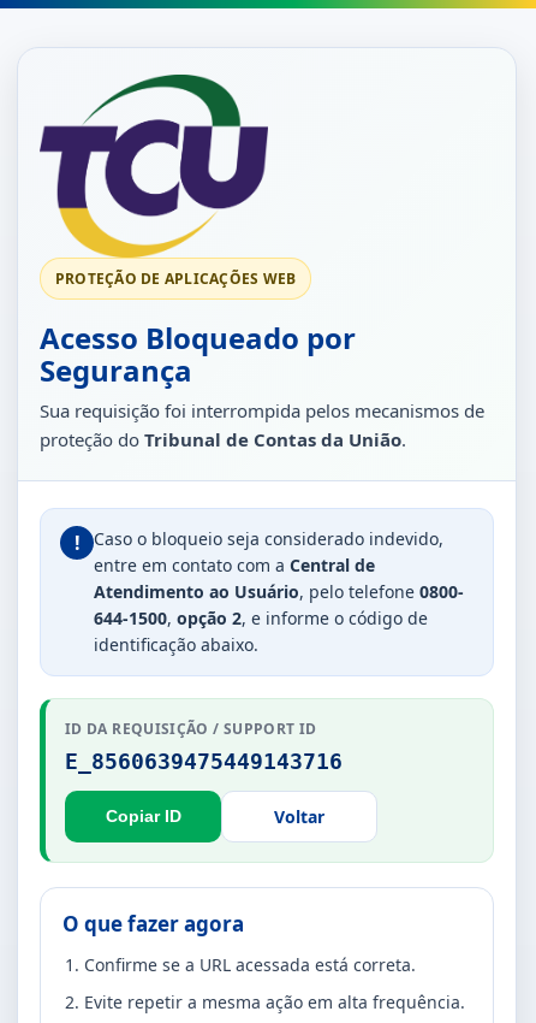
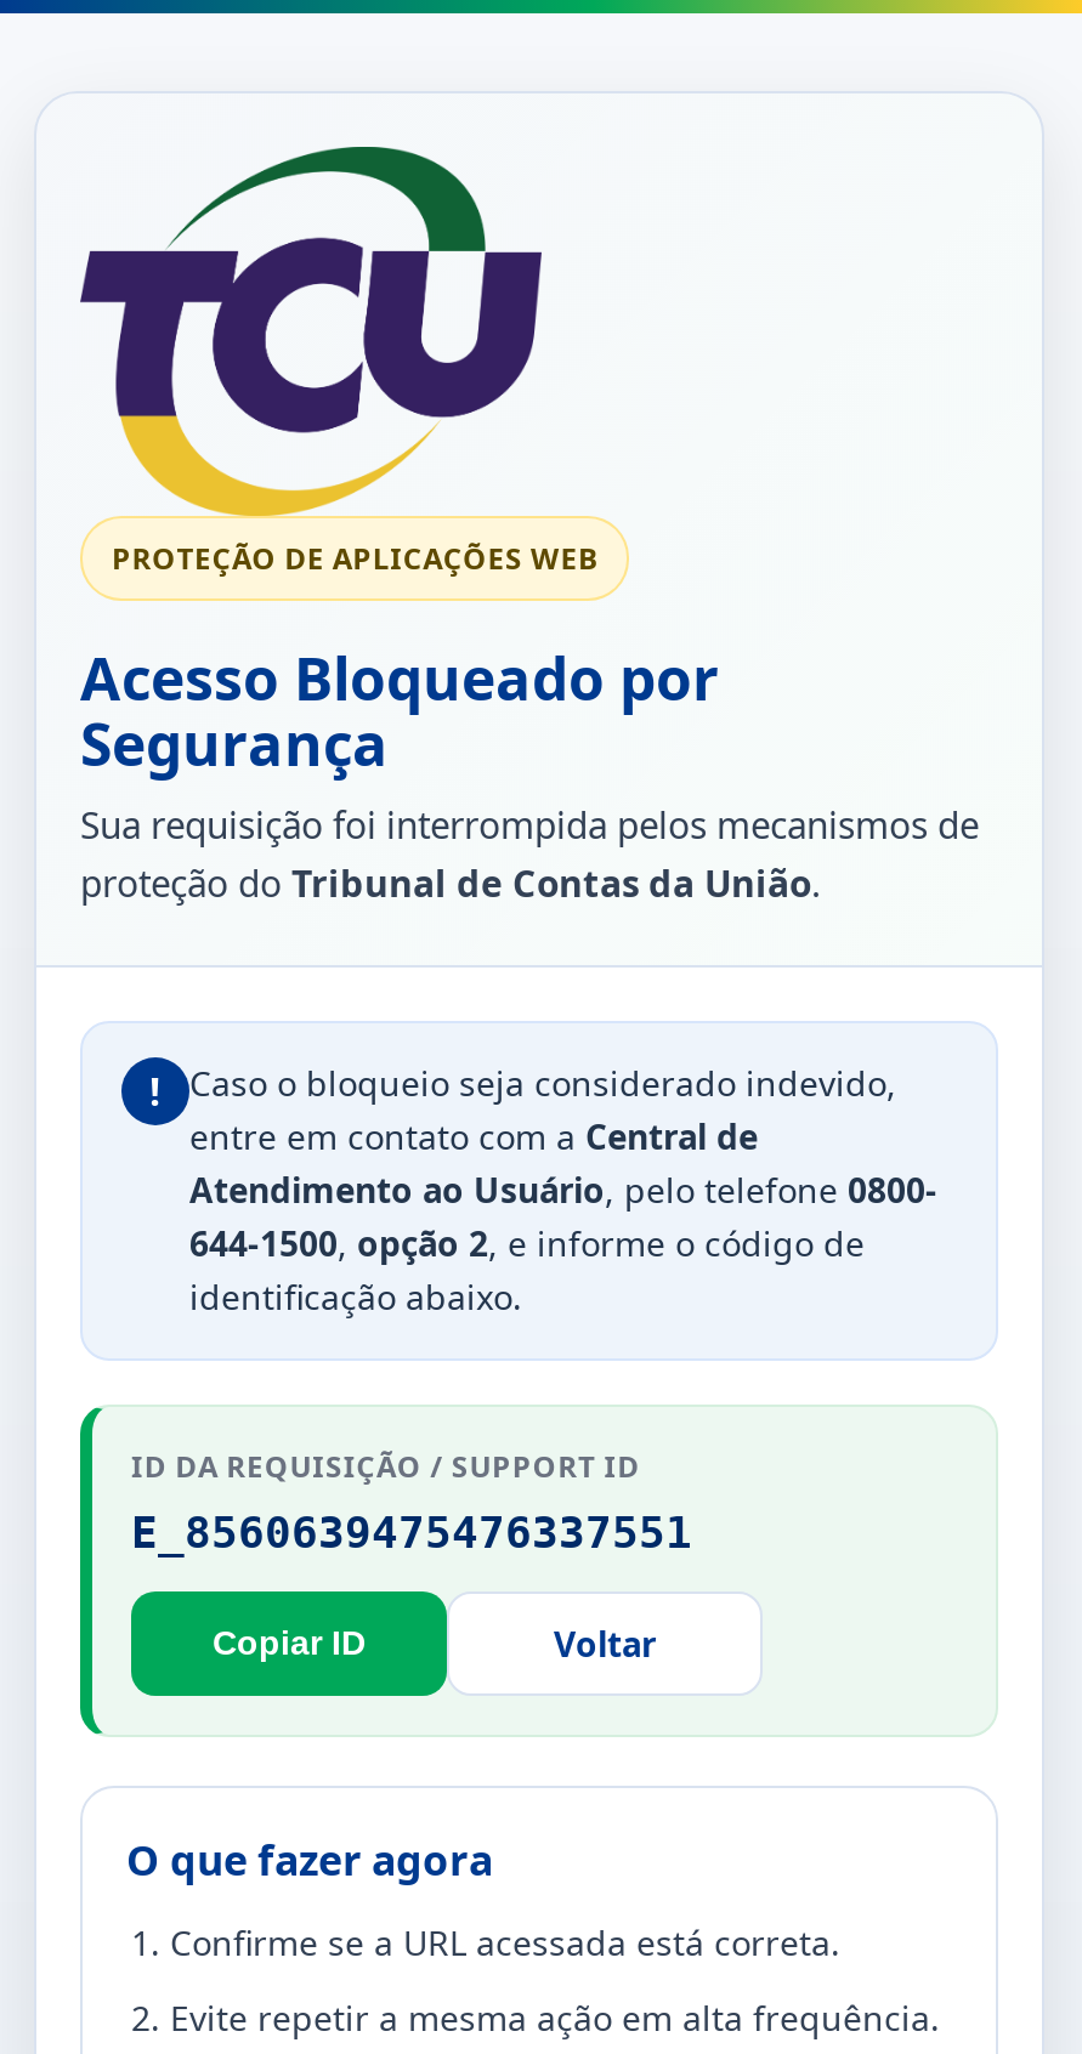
- E_8560639475449143716
+ E_8560639475476337551
